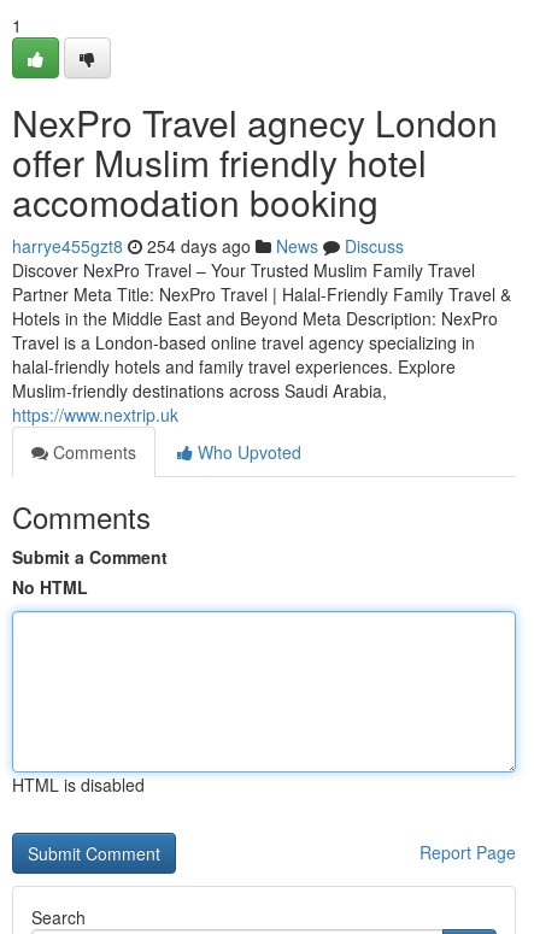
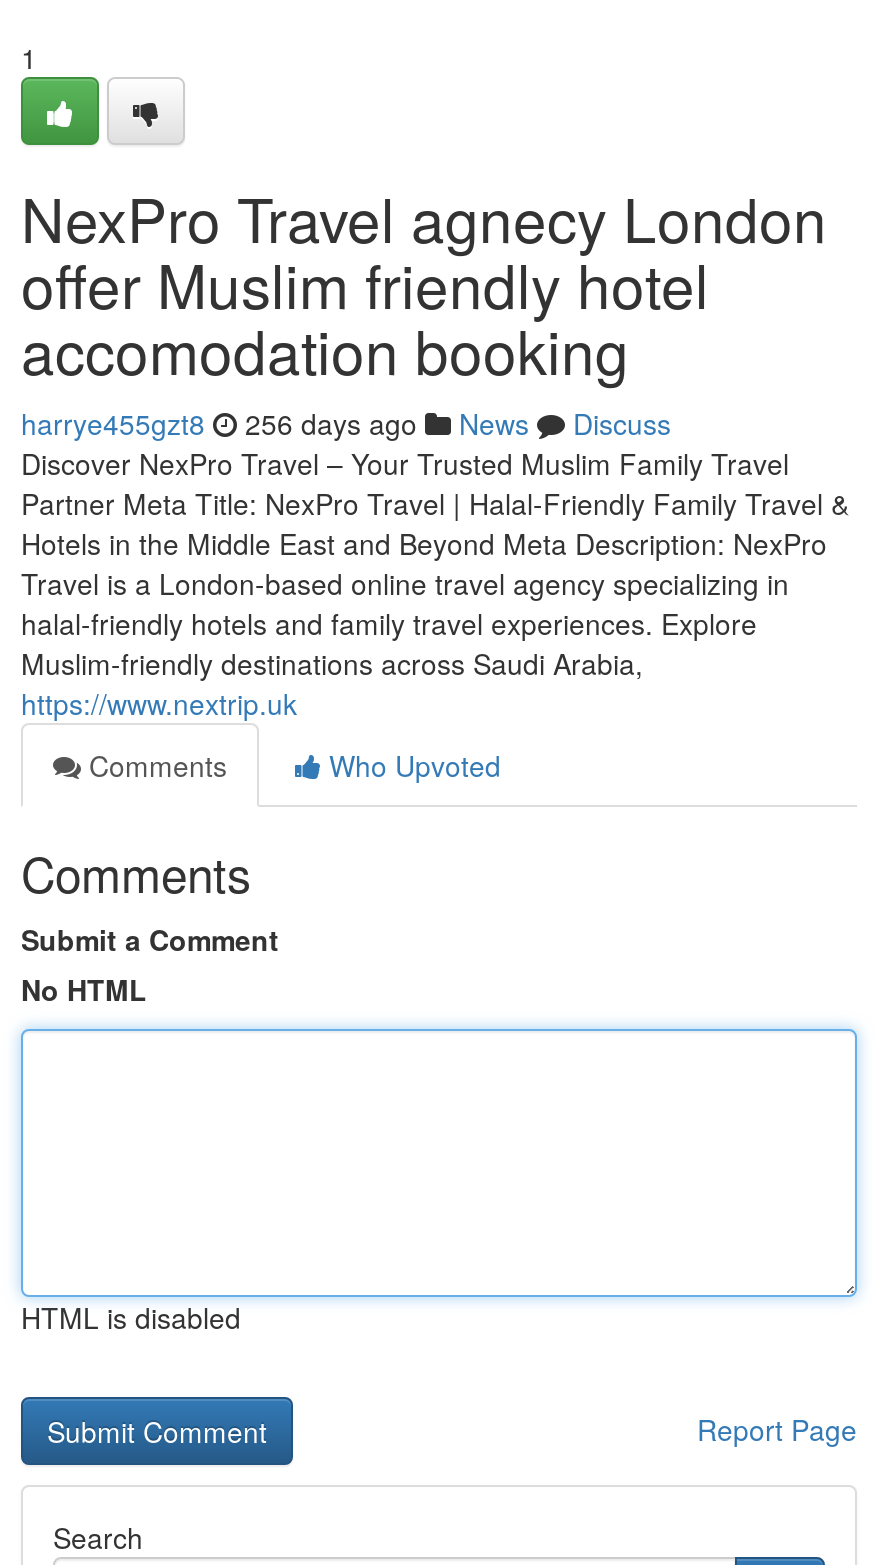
- harrye455gzt8 254 days ago News Discuss
+ harrye455gzt8 256 days ago News Discuss
